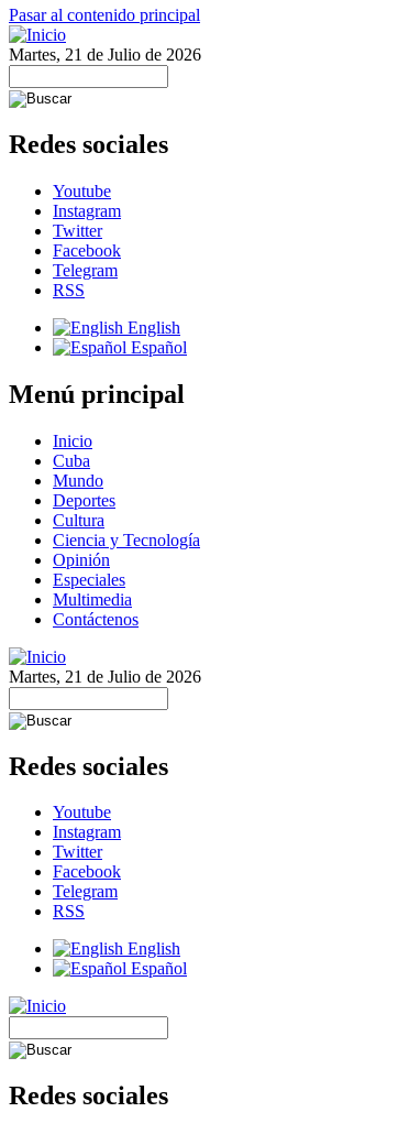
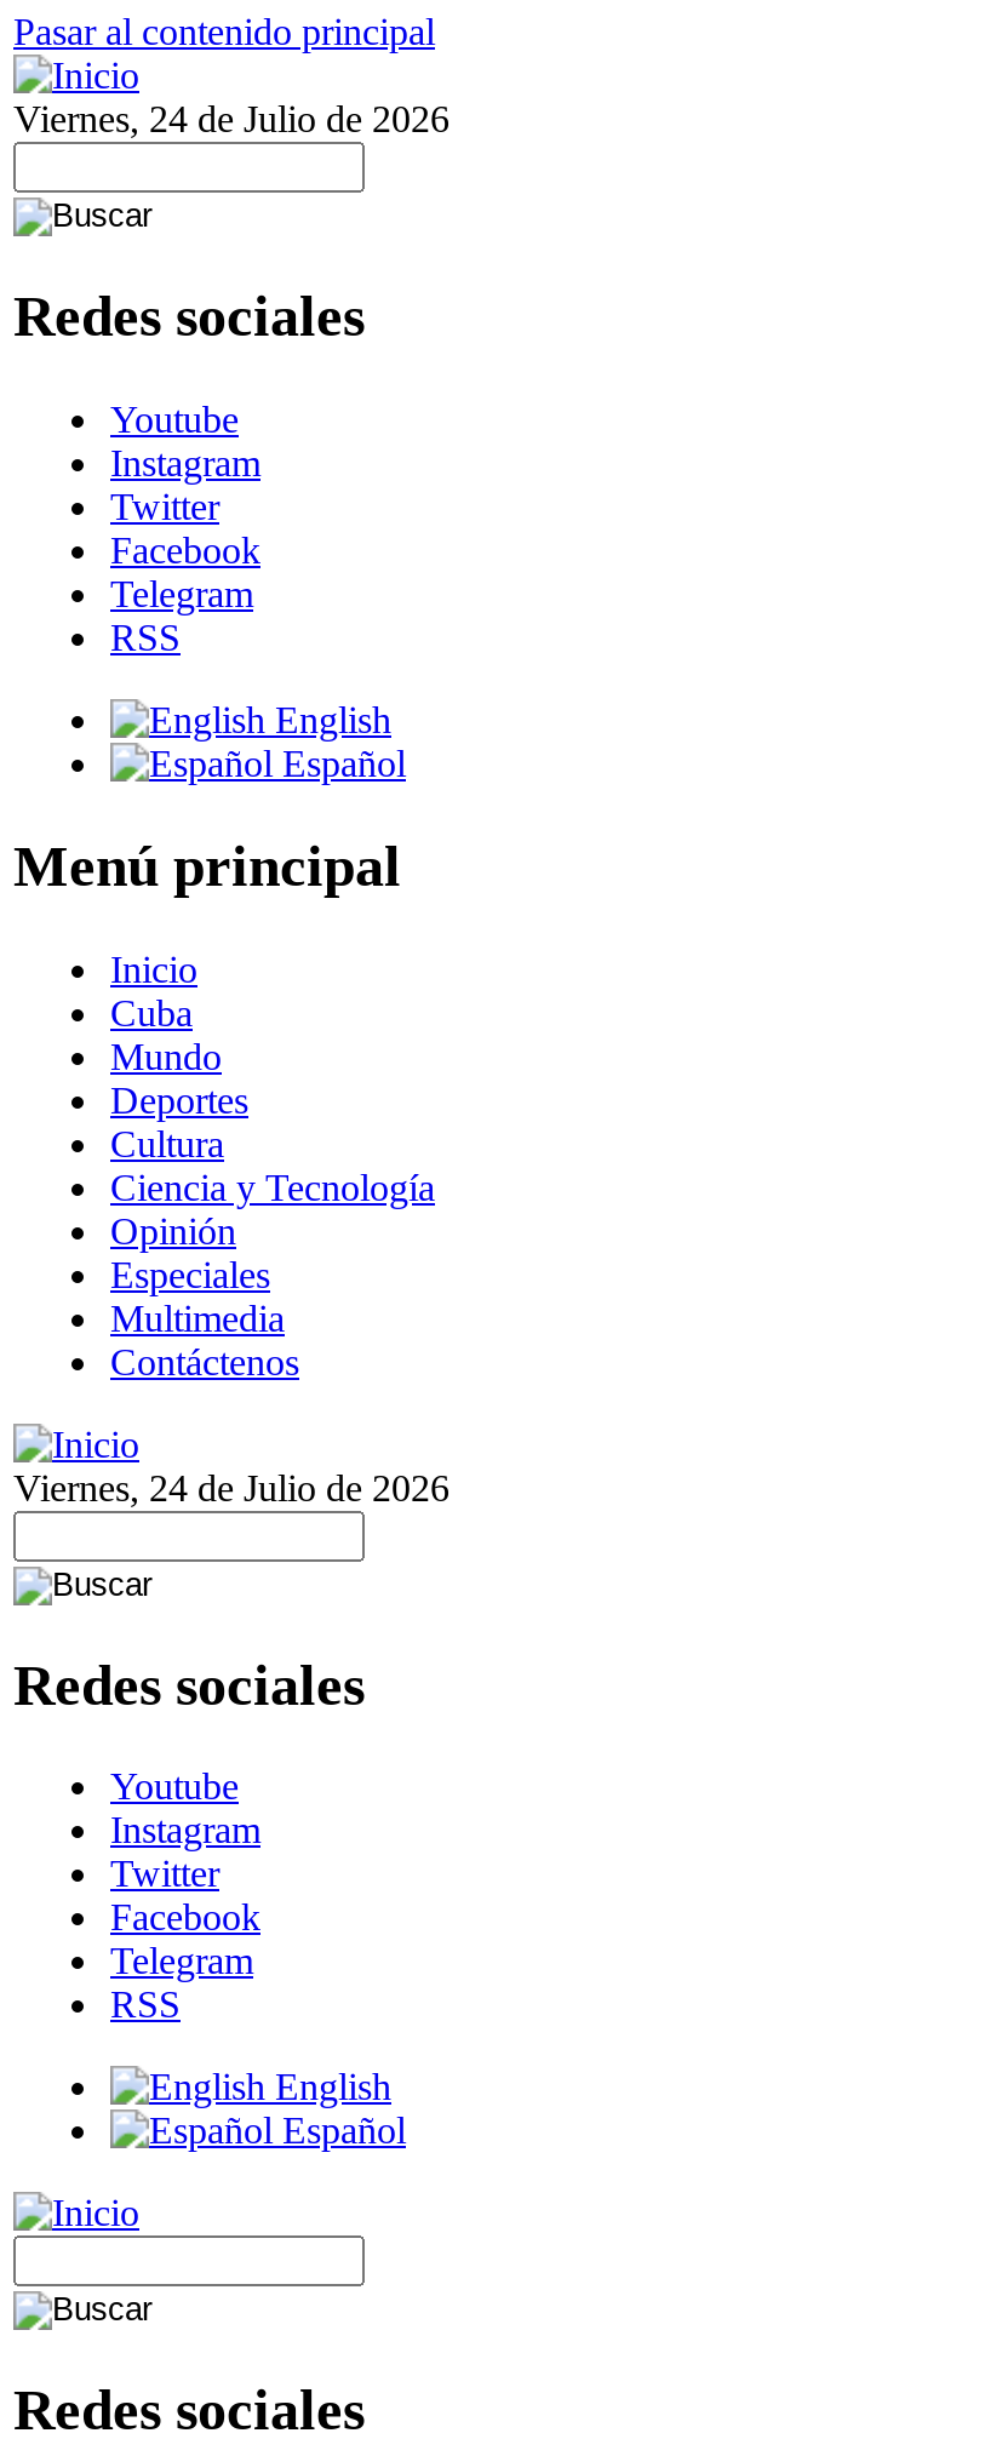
- Martes, 21 de Julio de 2026
+ Viernes, 24 de Julio de 2026

- Martes, 21 de Julio de 2026
+ Viernes, 24 de Julio de 2026
